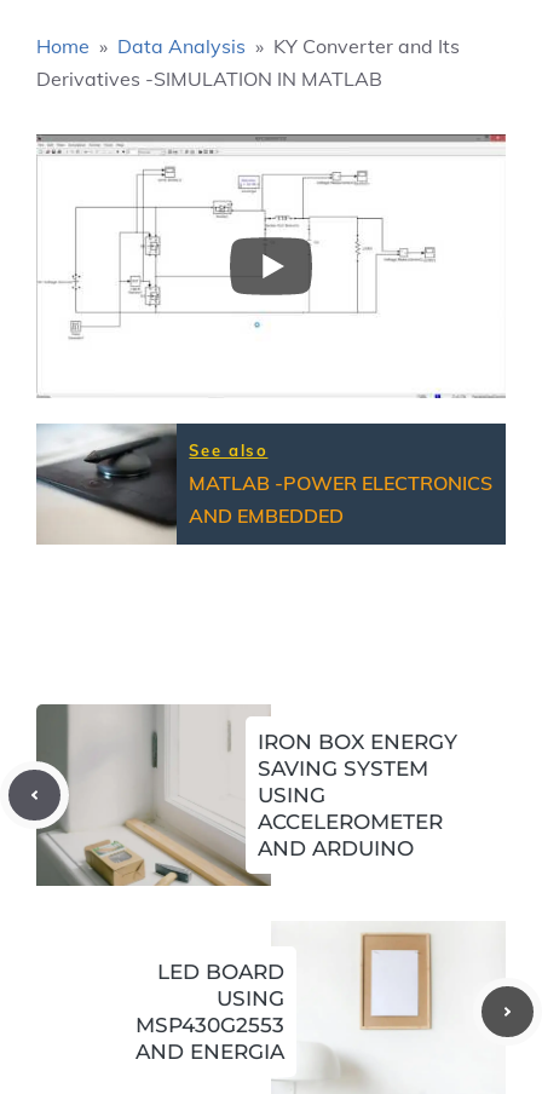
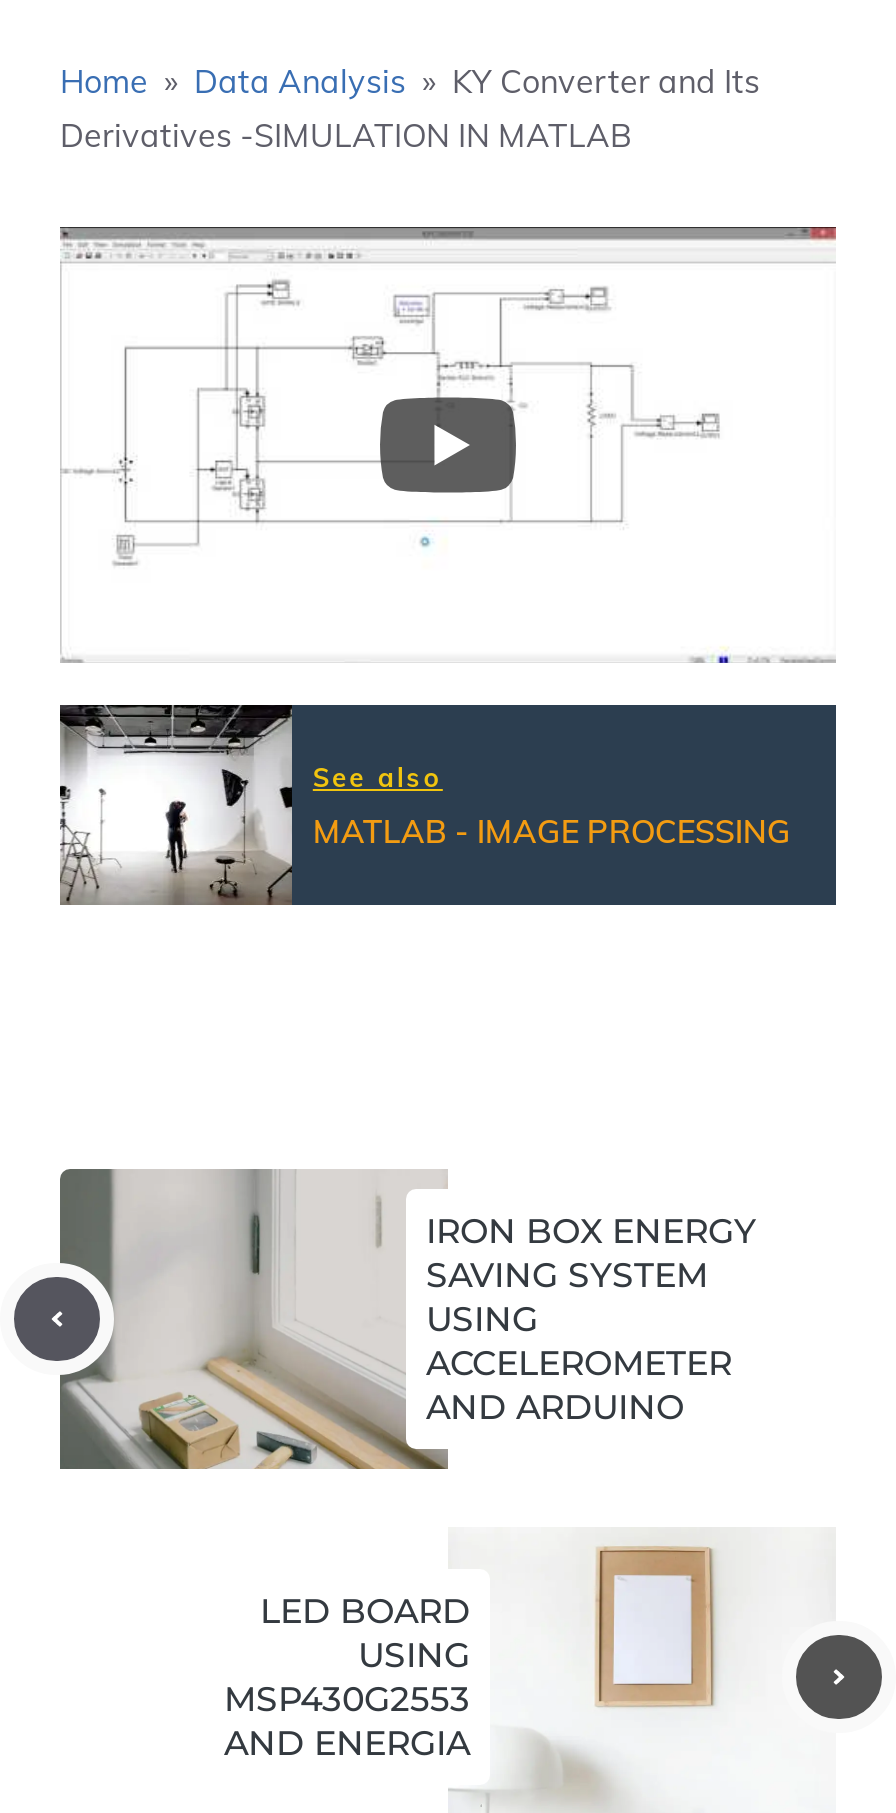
- [image]
- MATLAB -POWER ELECTRONICS
- AND EMBEDDED
+ [image]
+ MATLAB - IMAGE PROCESSING
